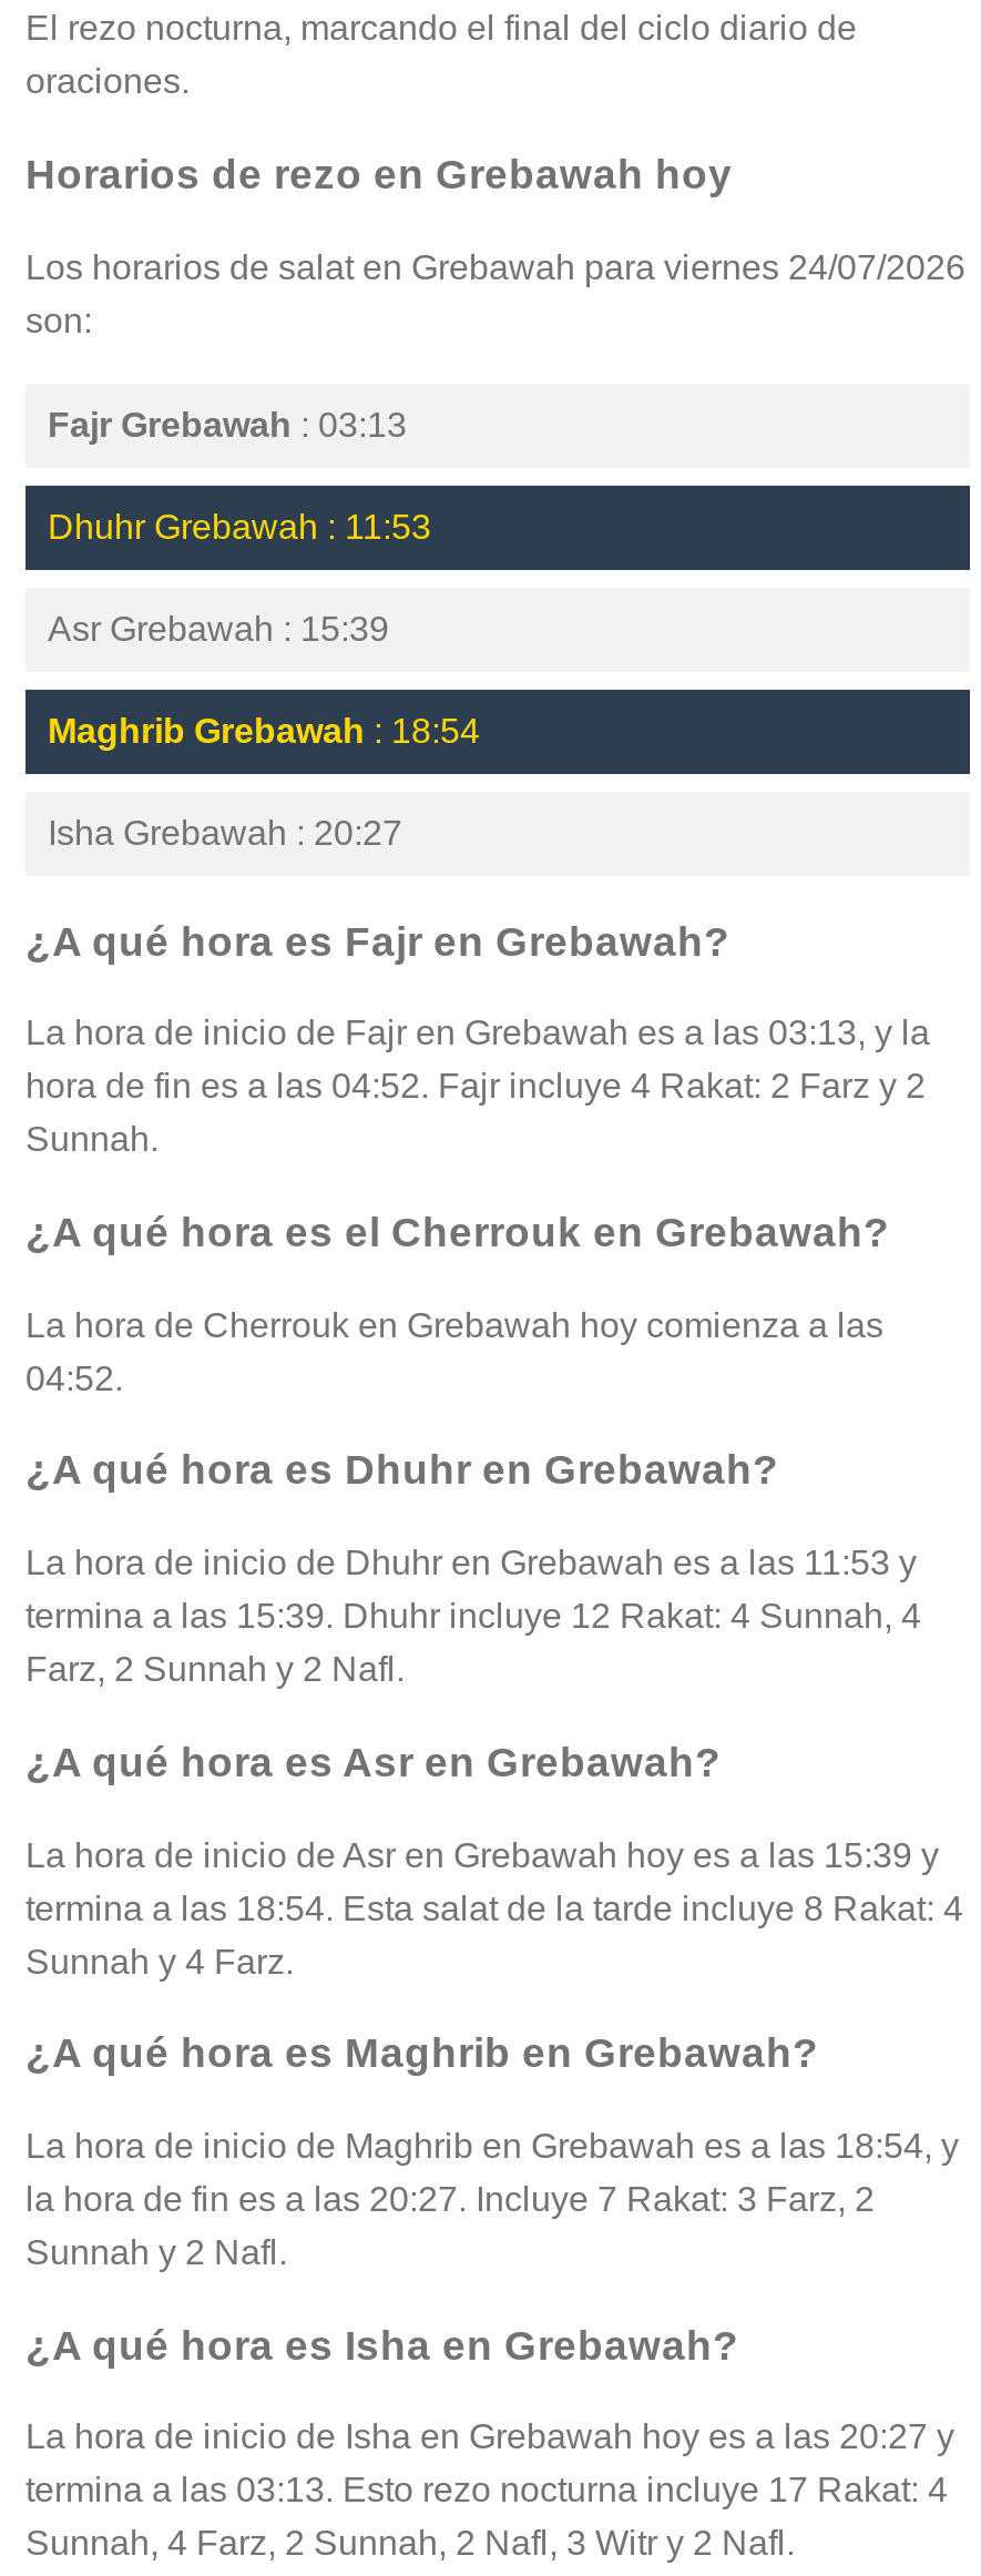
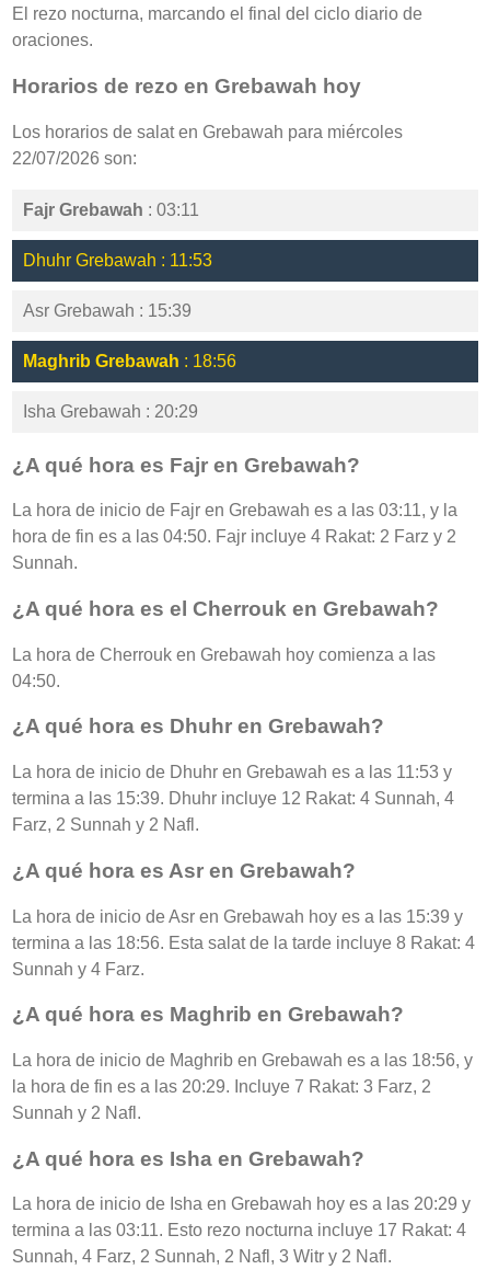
- Los horarios de salat en Grebawah para viernes 24/07/2026
- son:
+ Los horarios de salat en Grebawah para miércoles
+ 22/07/2026 son:

- Fajr Grebawah: 03:13
+ Fajr Grebawah: 03:11

- Maghrib Grebawah: 18:54
+ Maghrib Grebawah: 18:56

- Isha Grebawah : 20:27
+ Isha Grebawah : 20:29

- La hora de inicio de Fajr en Grebawah es a las 03:13, y la
+ La hora de inicio de Fajr en Grebawah es a las 03:11, y la

- hora de fin es a las 04:52. Fajr incluye 4 Rakat: 2 Farz y 2
+ hora de fin es a las 04:50. Fajr incluye 4 Rakat: 2 Farz y 2

- 04:52.
+ 04:50.

- termina a las 18:54. Esta salat de la tarde incluye 8 Rakat: 4
+ termina a las 18:56. Esta salat de la tarde incluye 8 Rakat: 4

- La hora de inicio de Maghrib en Grebawah es a las 18:54, y
+ La hora de inicio de Maghrib en Grebawah es a las 18:56, y

- la hora de fin es a las 20:27. Incluye 7 Rakat: 3 Farz, 2
+ la hora de fin es a las 20:29. Incluye 7 Rakat: 3 Farz, 2

- La hora de inicio de Isha en Grebawah hoy es a las 20:27 y
+ La hora de inicio de Isha en Grebawah hoy es a las 20:29 y

- termina a las 03:13. Esto rezo nocturna incluye 17 Rakat: 4
+ termina a las 03:11. Esto rezo nocturna incluye 17 Rakat: 4
